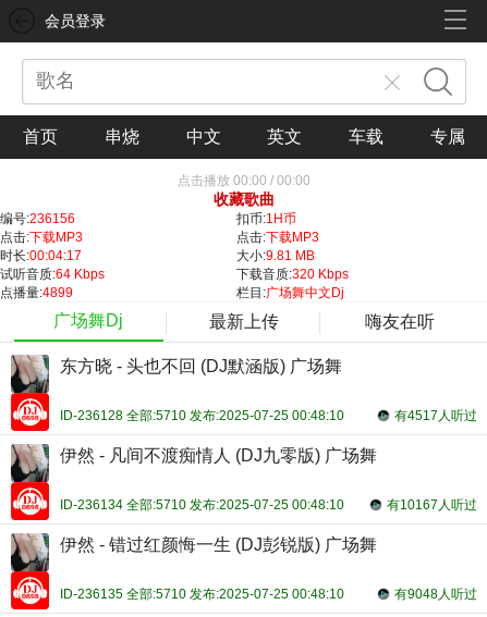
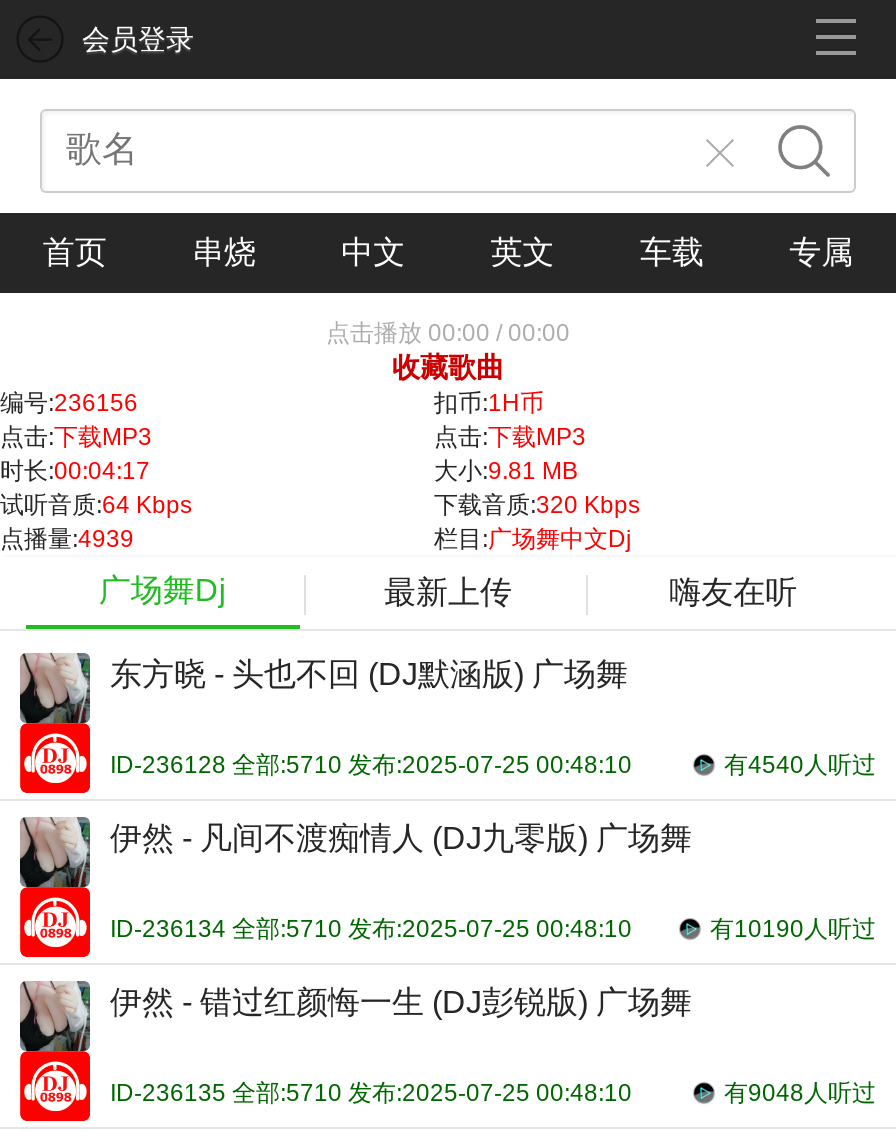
- 点播量:4899
+ 点播量:4939

- 有4517人听过
+ 有4540人听过

- 有10167人听过
+ 有10190人听过
